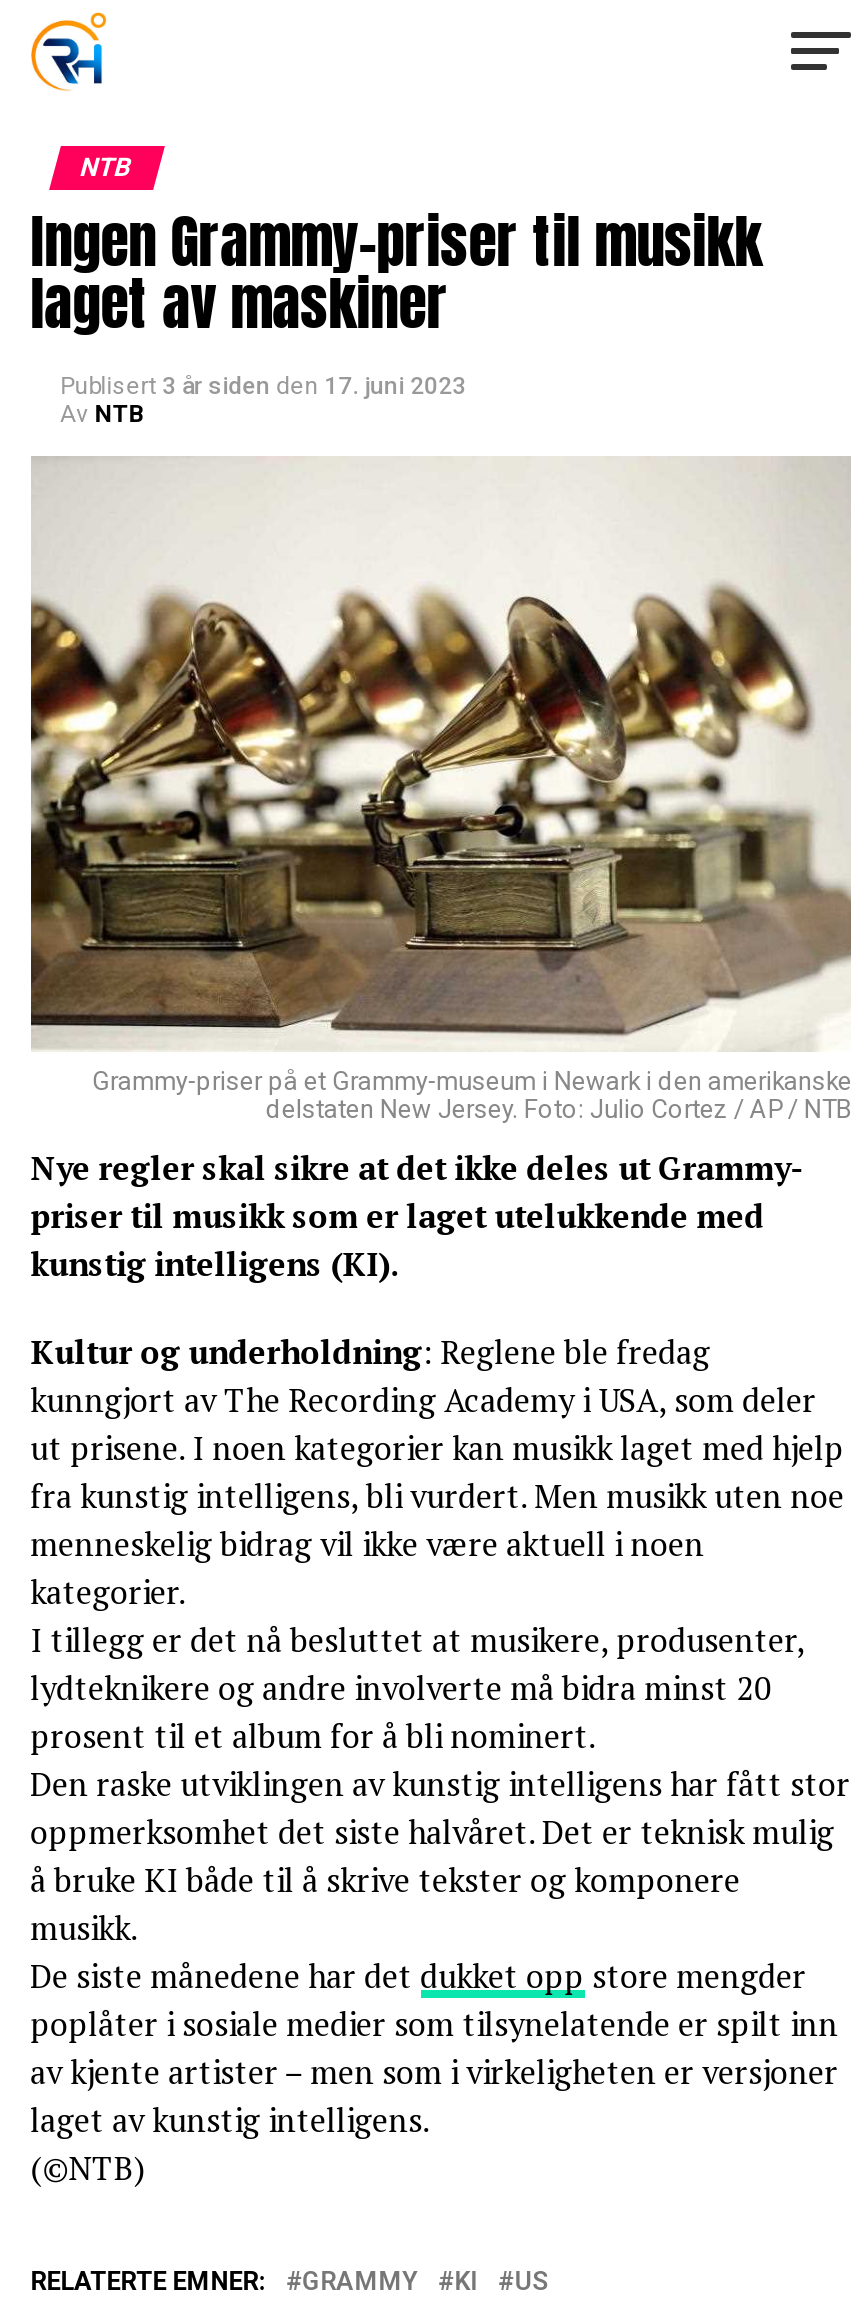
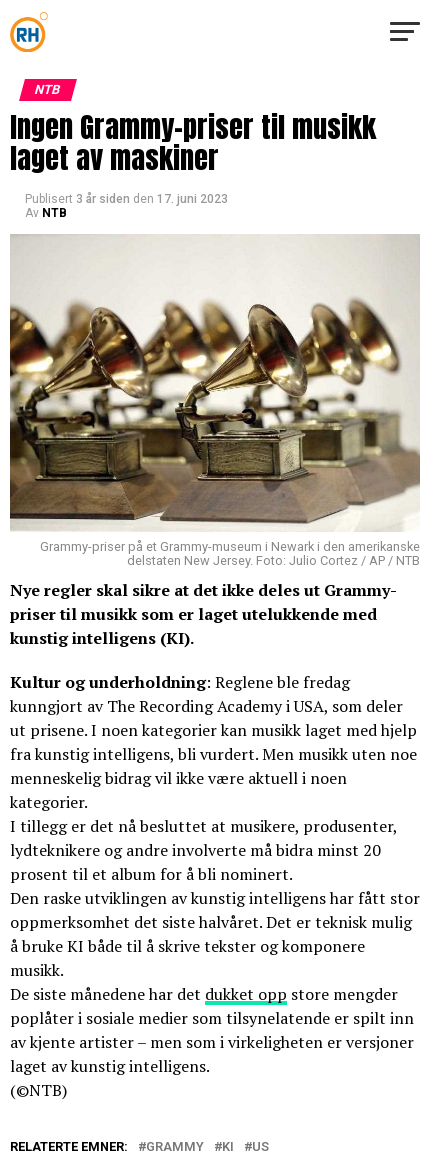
- [image]
+ [image]
